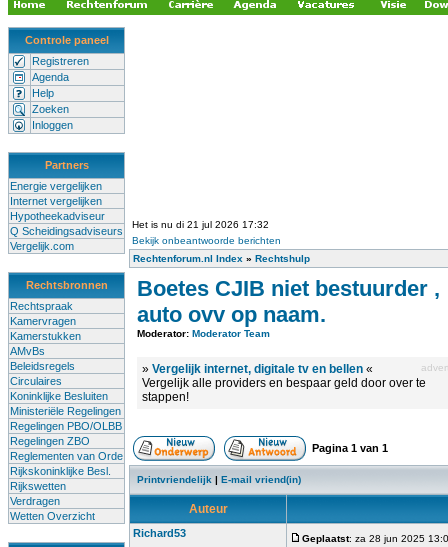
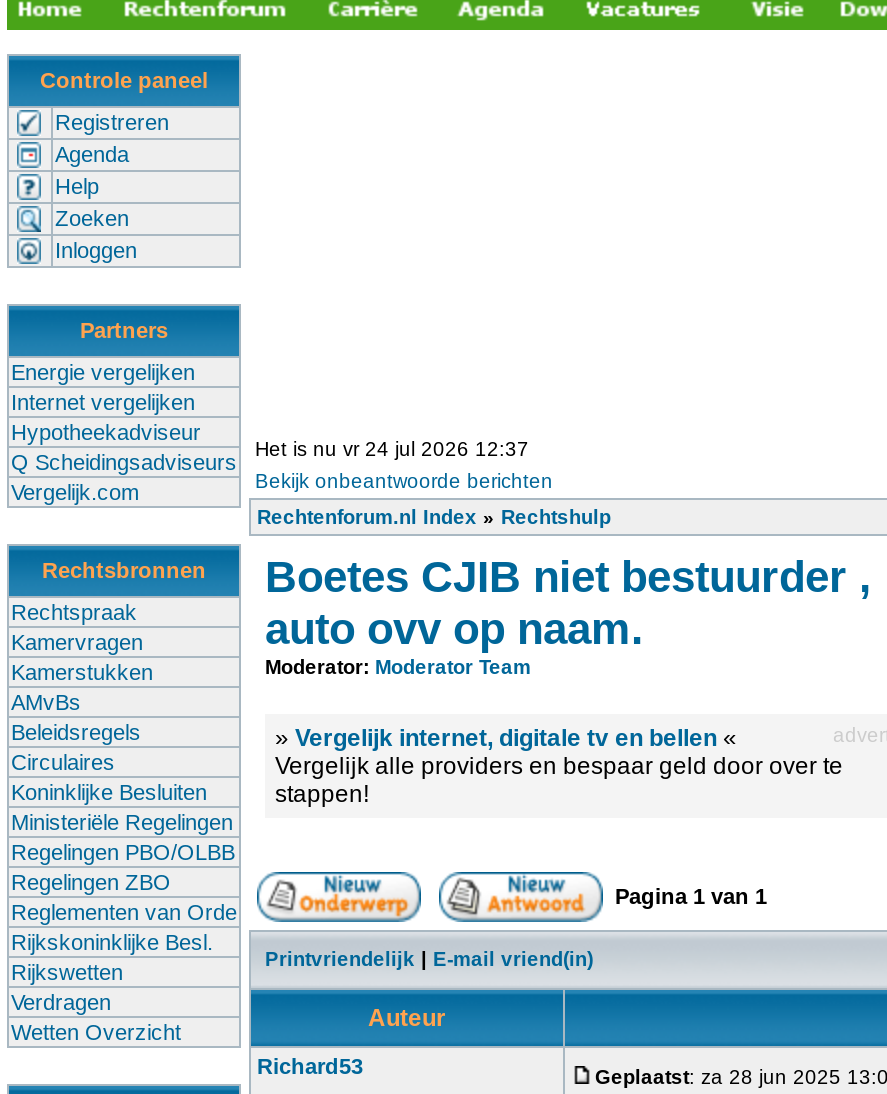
- Het is nu di 21 jul 2026 17:32
+ Het is nu vr 24 jul 2026 12:37
